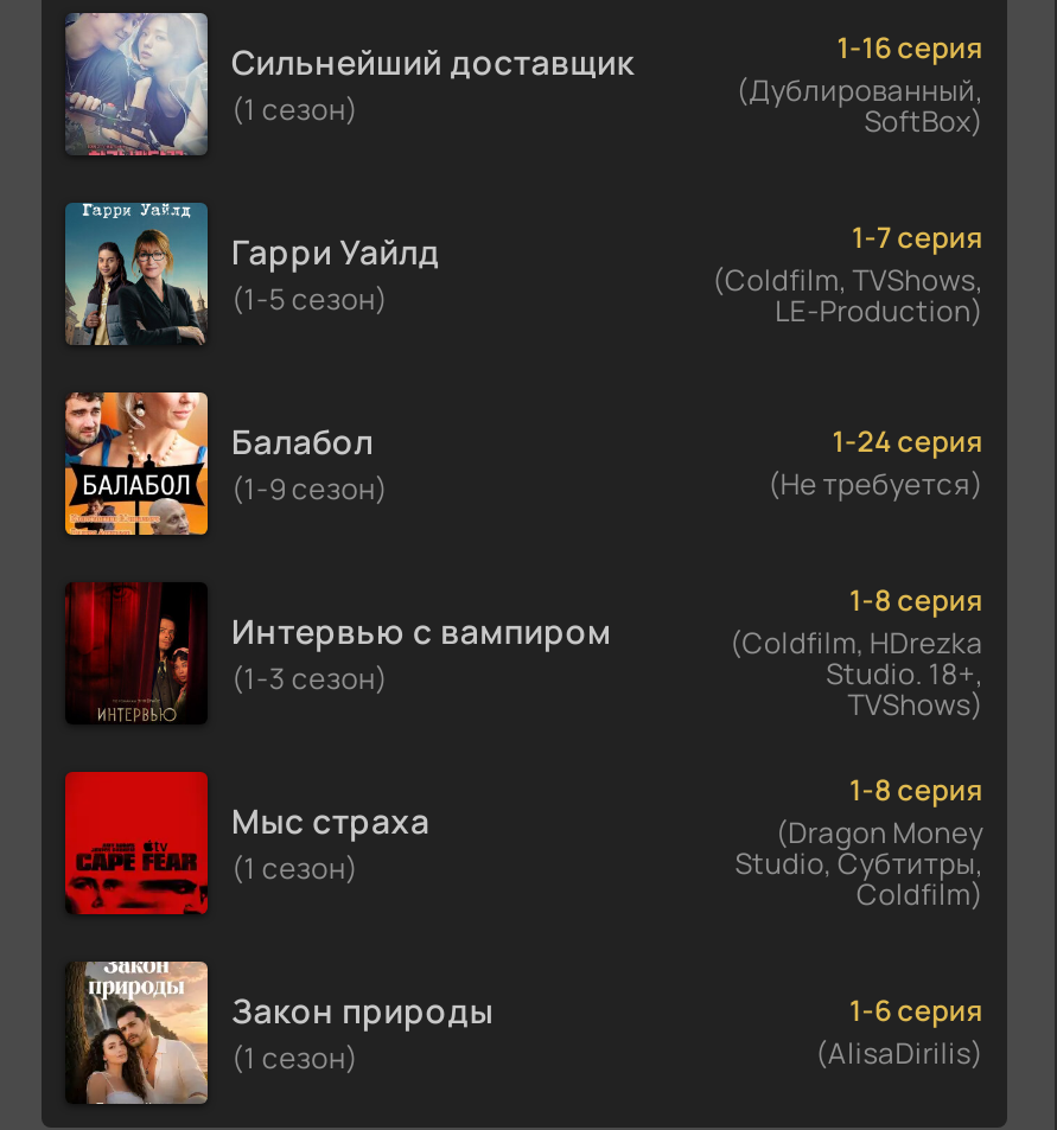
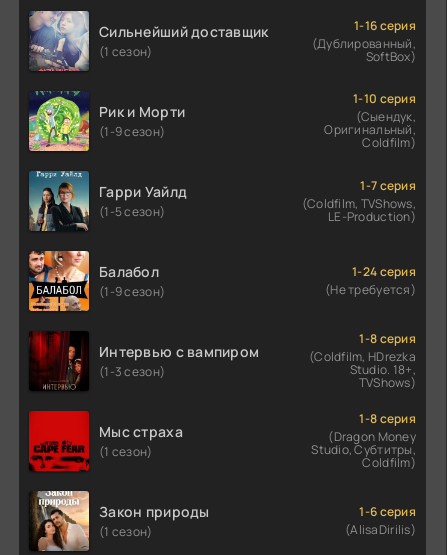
+ [image]
+ Рик и Морти
+ (1-9 сезон)

+ 1-10 серия
+ (Сыендук,
+ Оригинальный,
+ Coldfilm)
